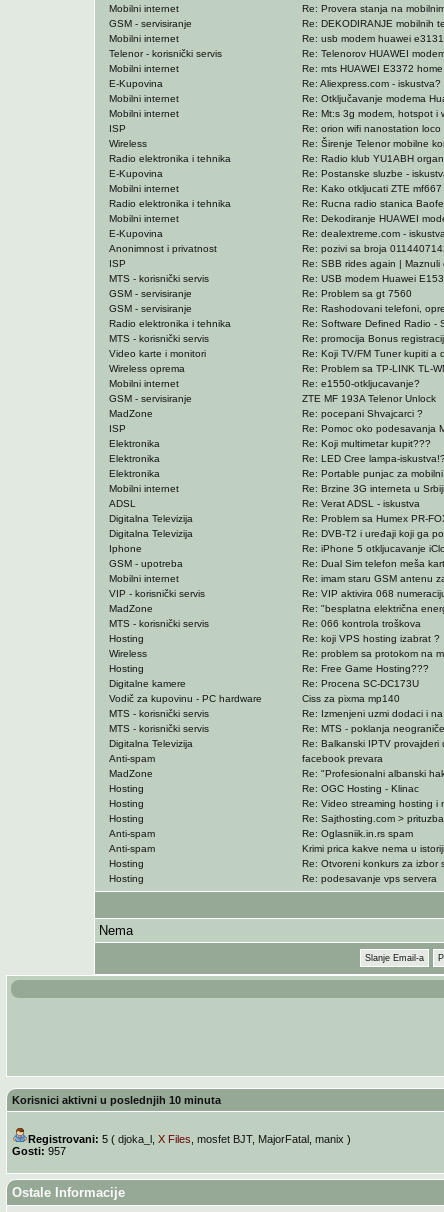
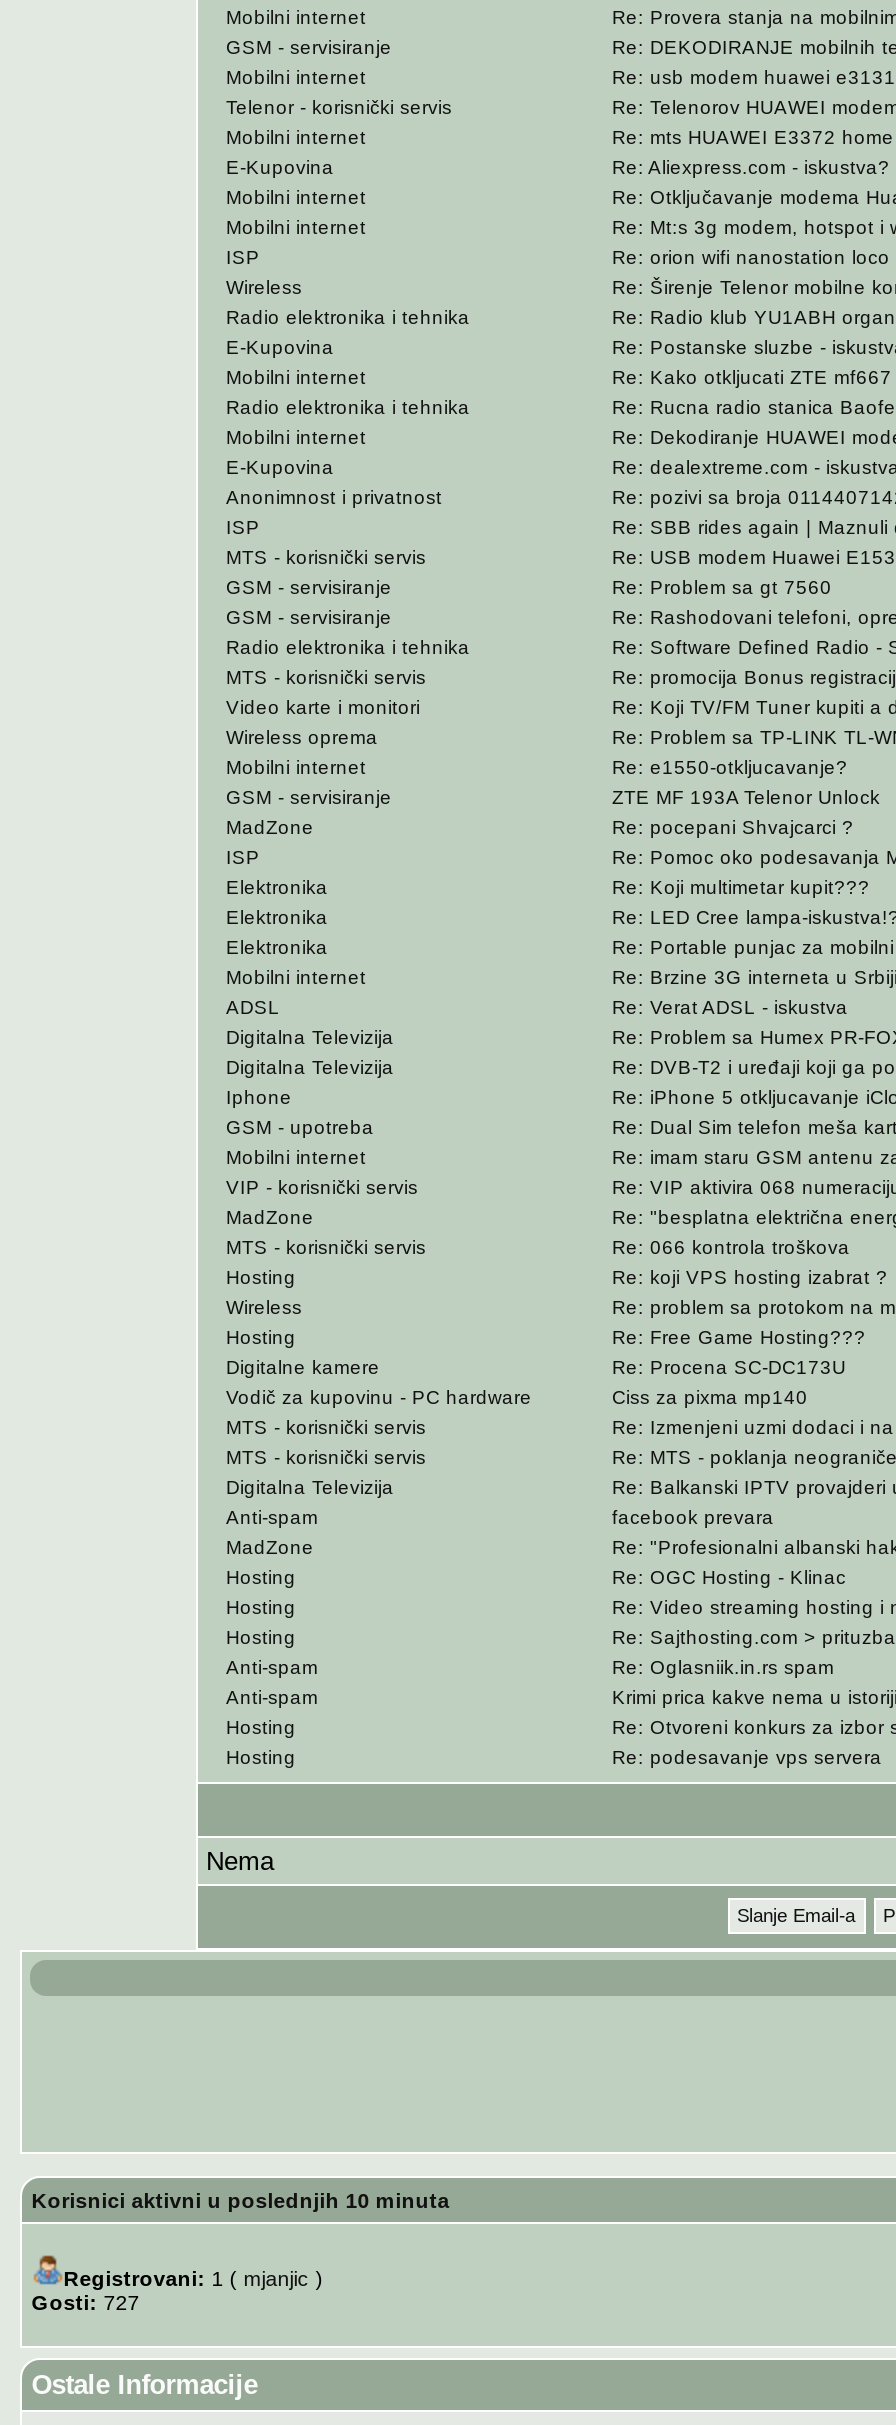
- Registrovani: 5 (djoka_l, X Files, mosfet BJT, MajorFatal, manix)
- Gosti:957
+ Registrovani: 1 (mjanjic)
+ Gosti:727
